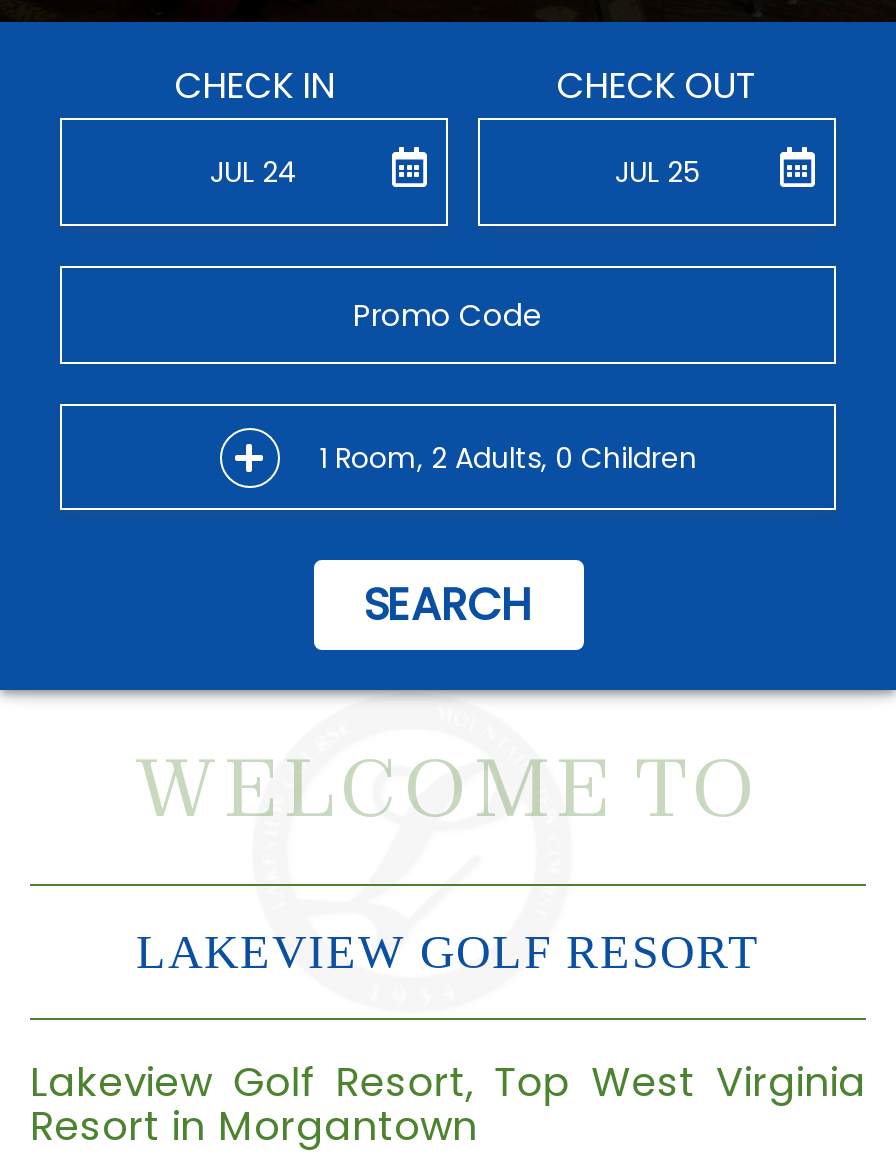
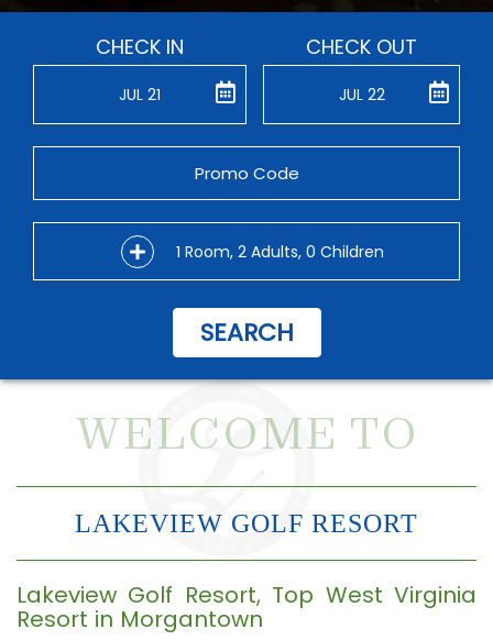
- JUL 24
+ JUL 21

- JUL 25
+ JUL 22
